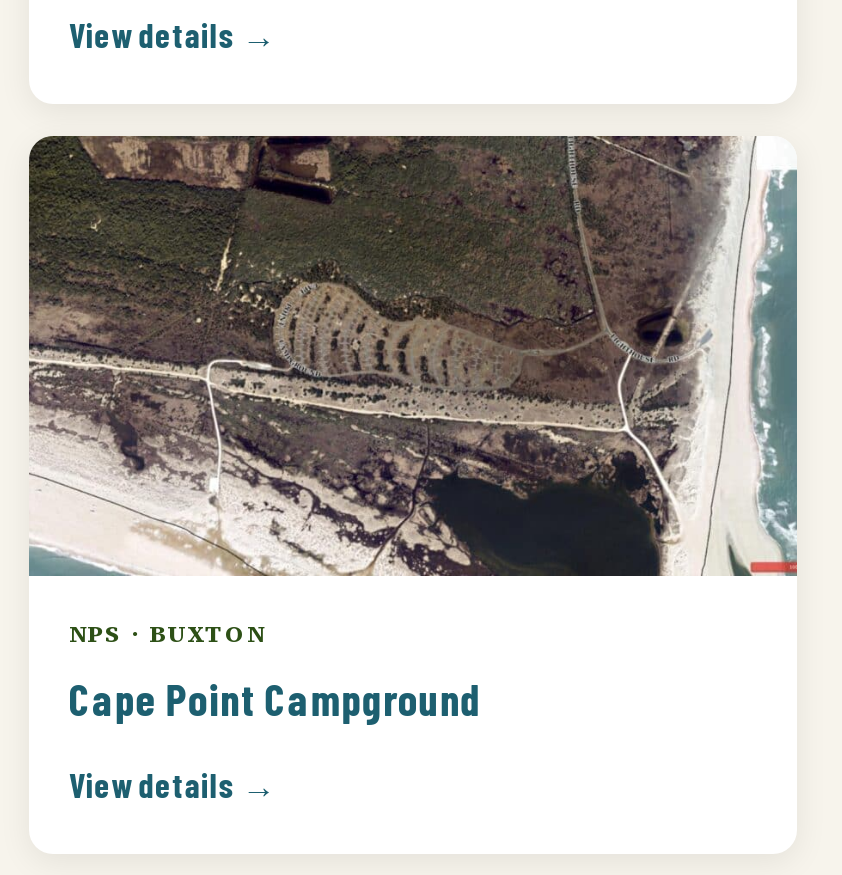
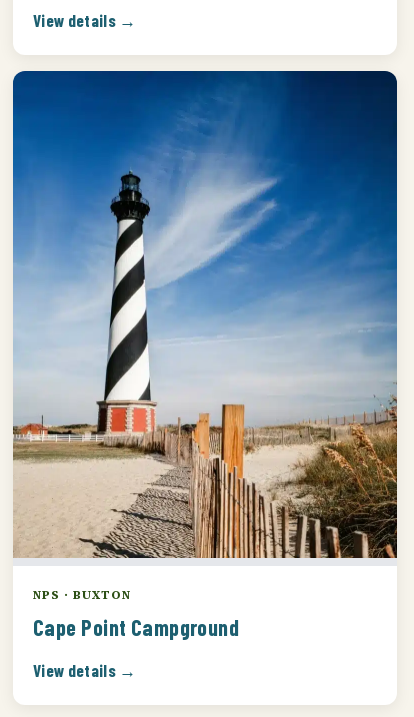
- [image]
+ [image]
